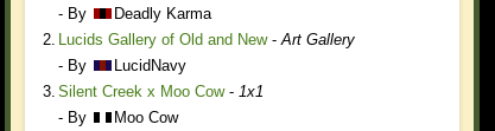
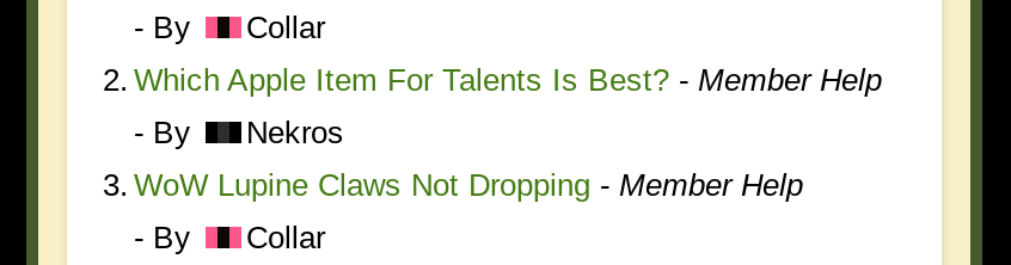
- Deadly Karma
+ Collar

- 2. Lucids Gallery of Old and New - Art Gallery
+ 2. Which Apple Item For Talents Is Best? - Member Help

- LucidNavy
+ Nekros

- 3. Silent Creek x Moo Cow - 1x1
+ 3. WoW Lupine Claws Not Dropping - Member Help

- Moo Cow
+ Collar
